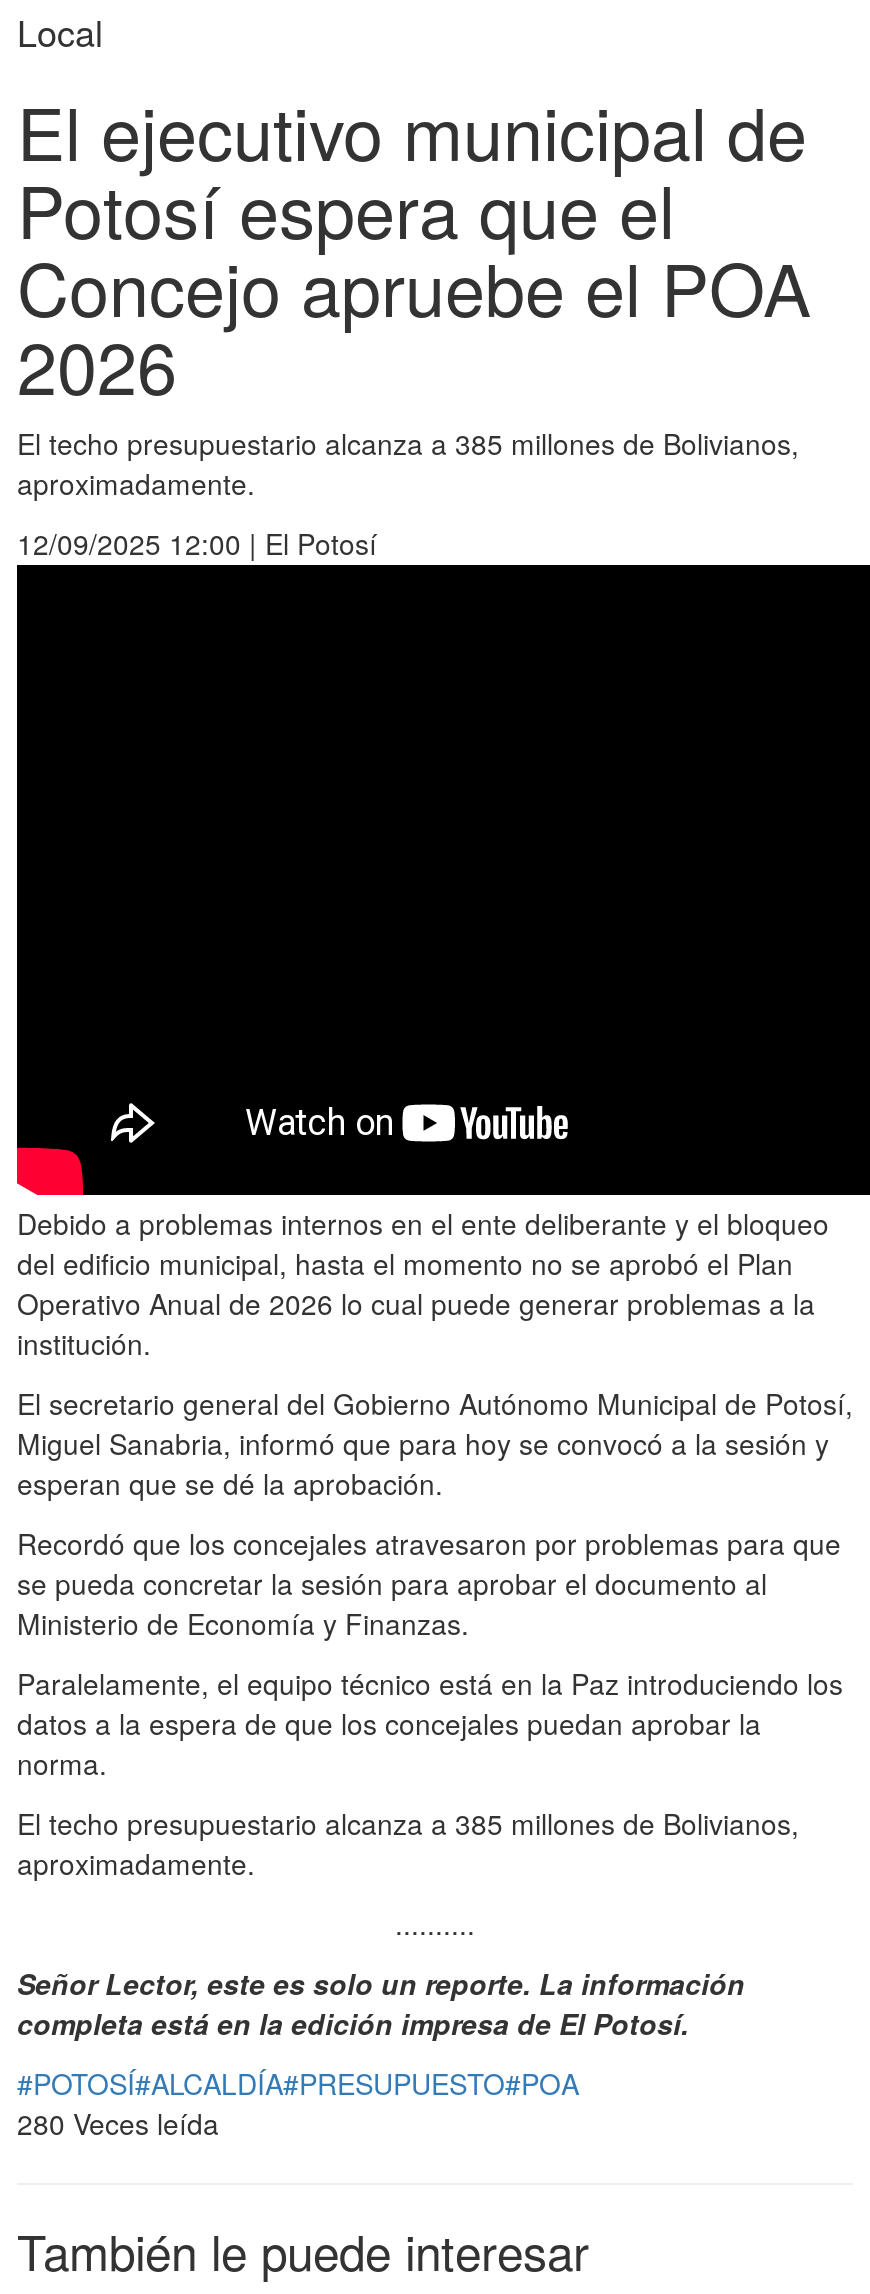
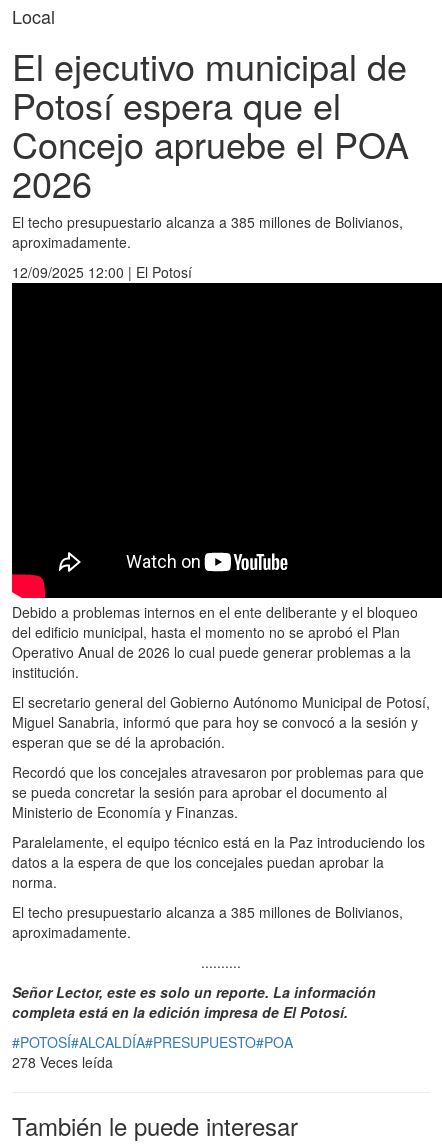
- 280 Veces leída
+ 278 Veces leída
